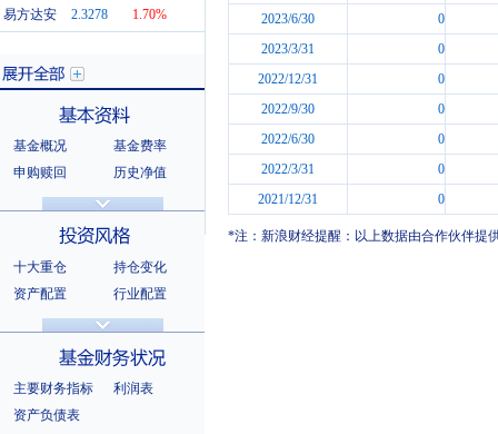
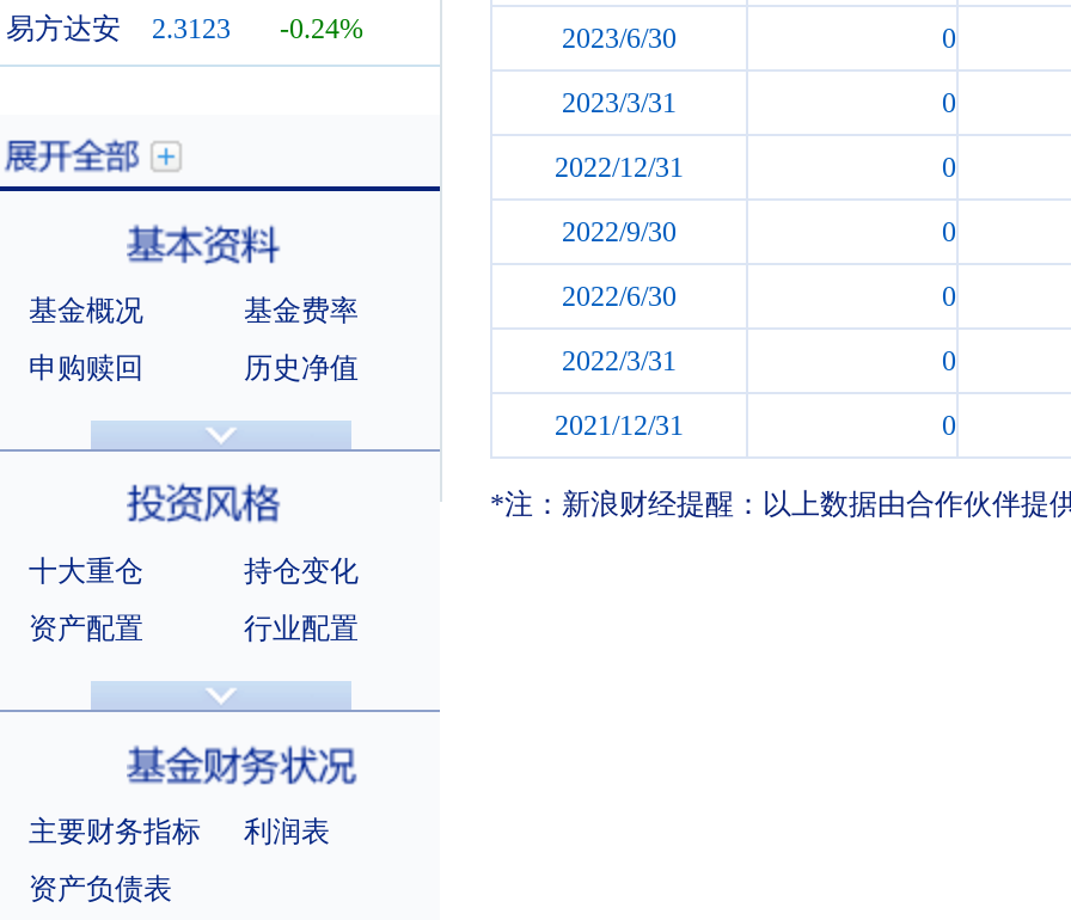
- 2.3278
+ 2.3123

- 1.70%
+ -0.24%
